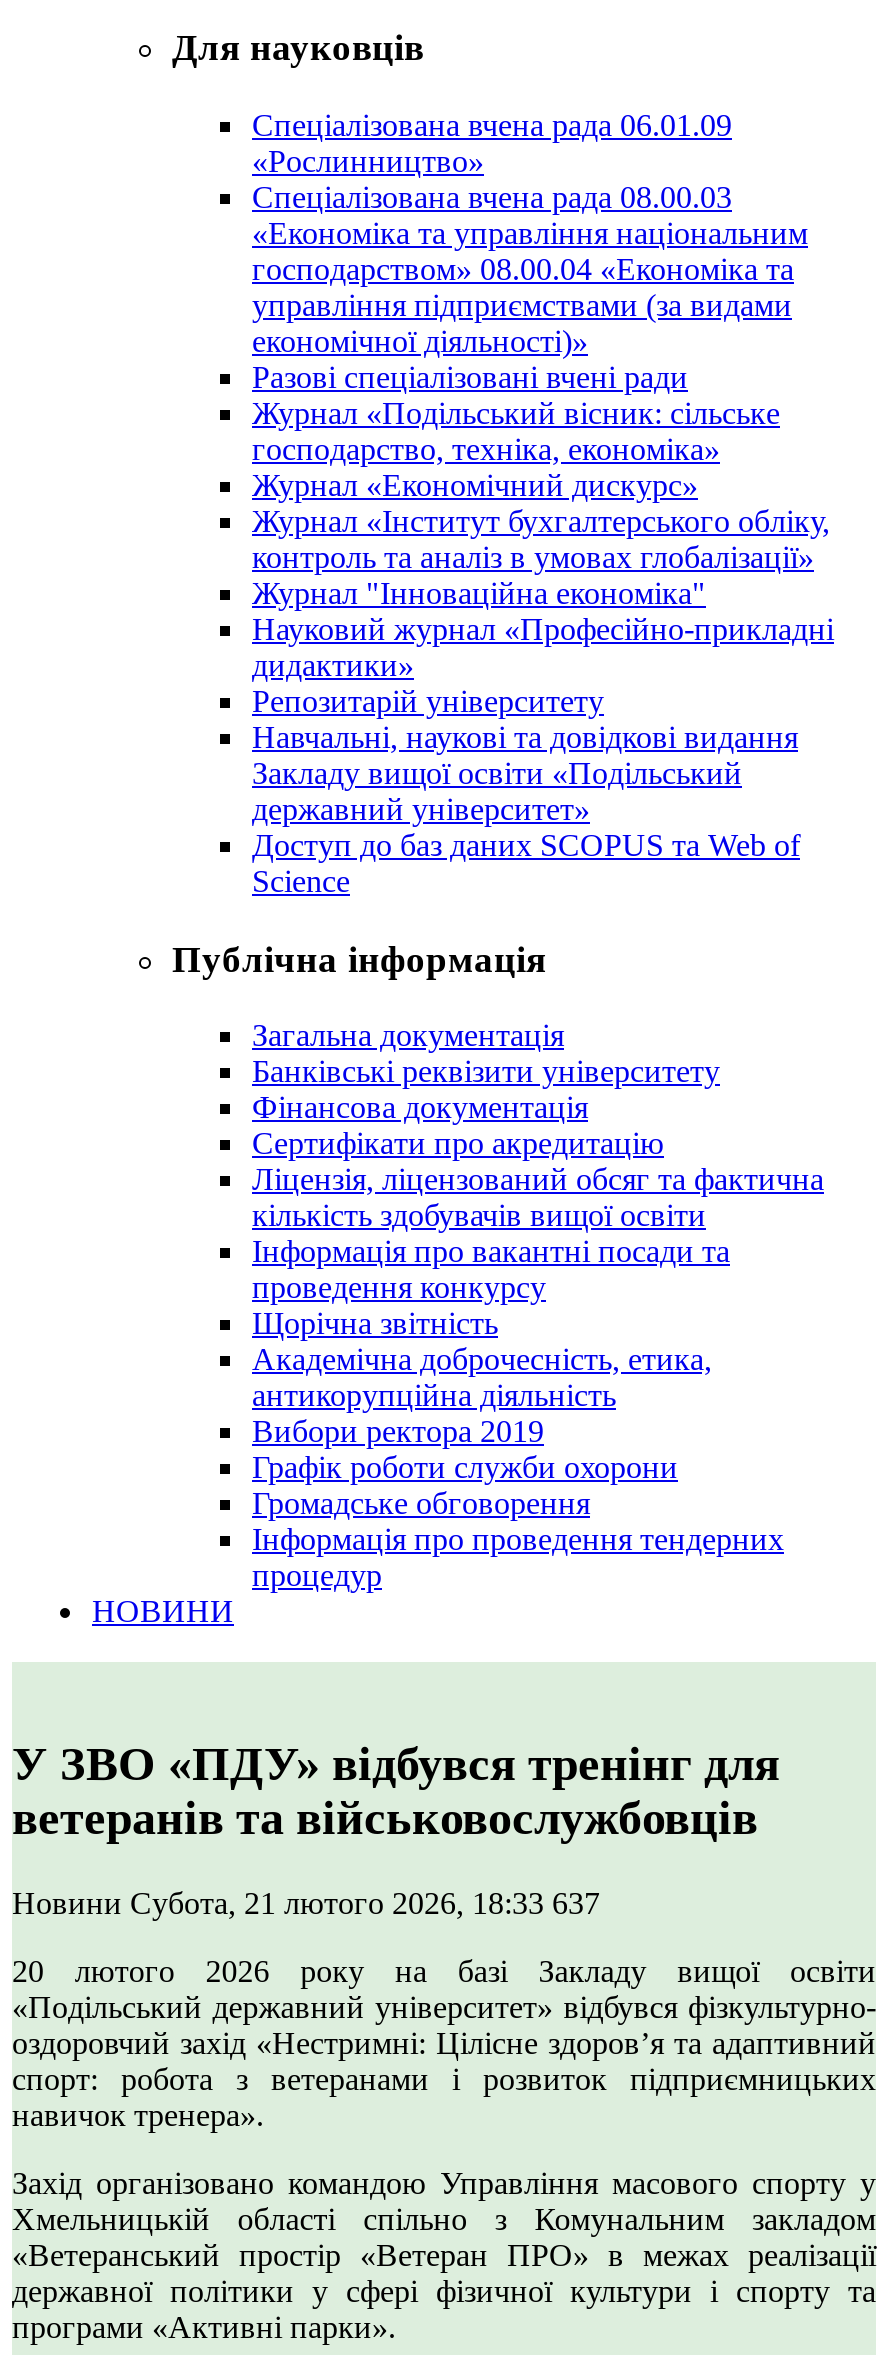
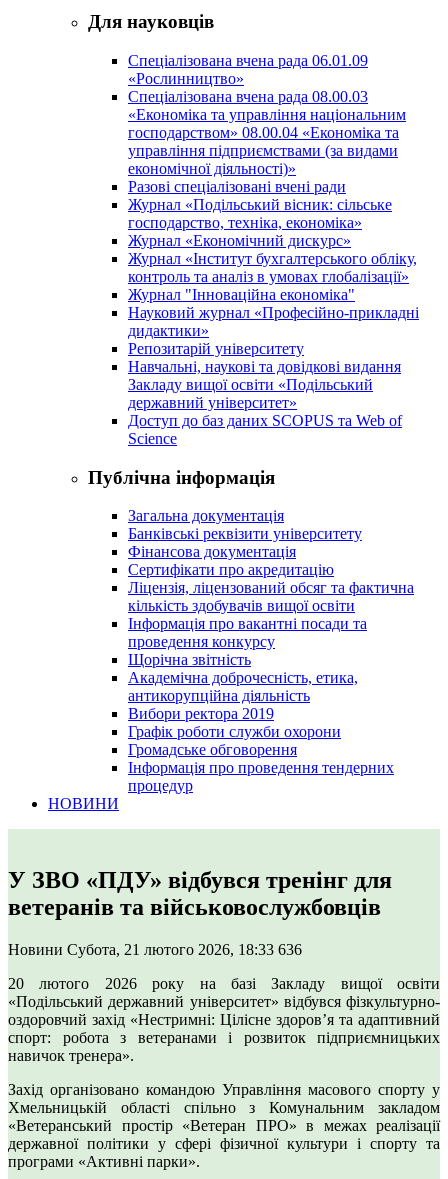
- Новини Субота, 21 лютого 2026, 18:33 637
+ Новини Субота, 21 лютого 2026, 18:33 636
